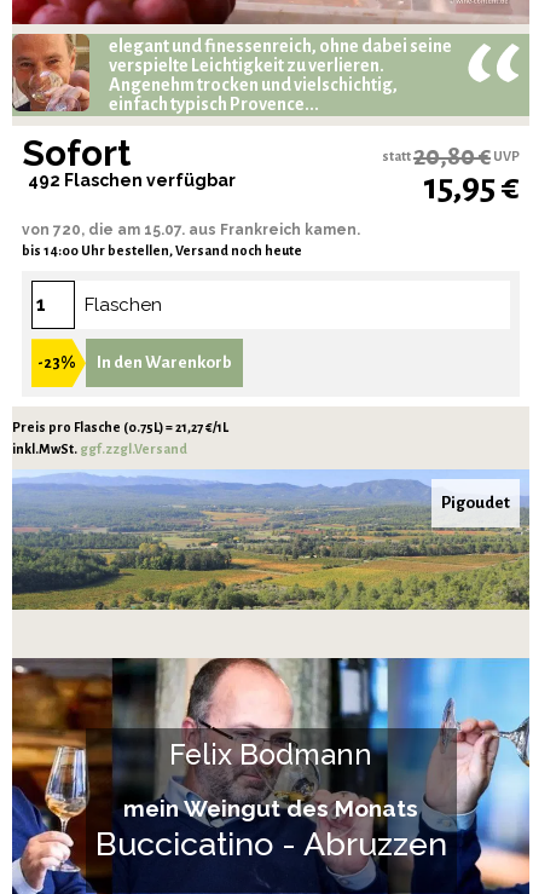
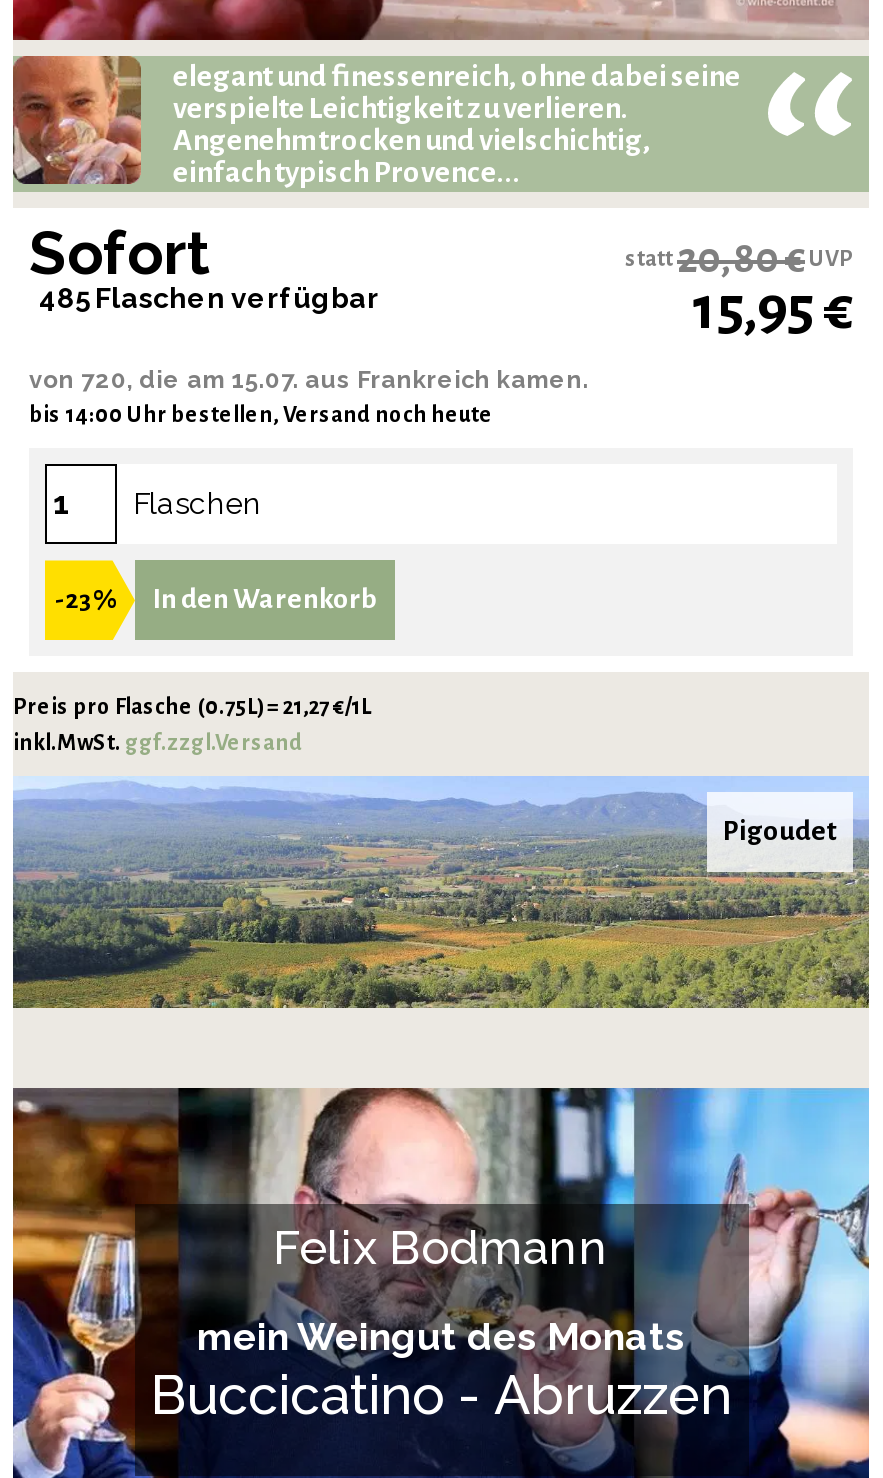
- 492 Flaschen verfügbar
+ 485 Flaschen verfügbar
